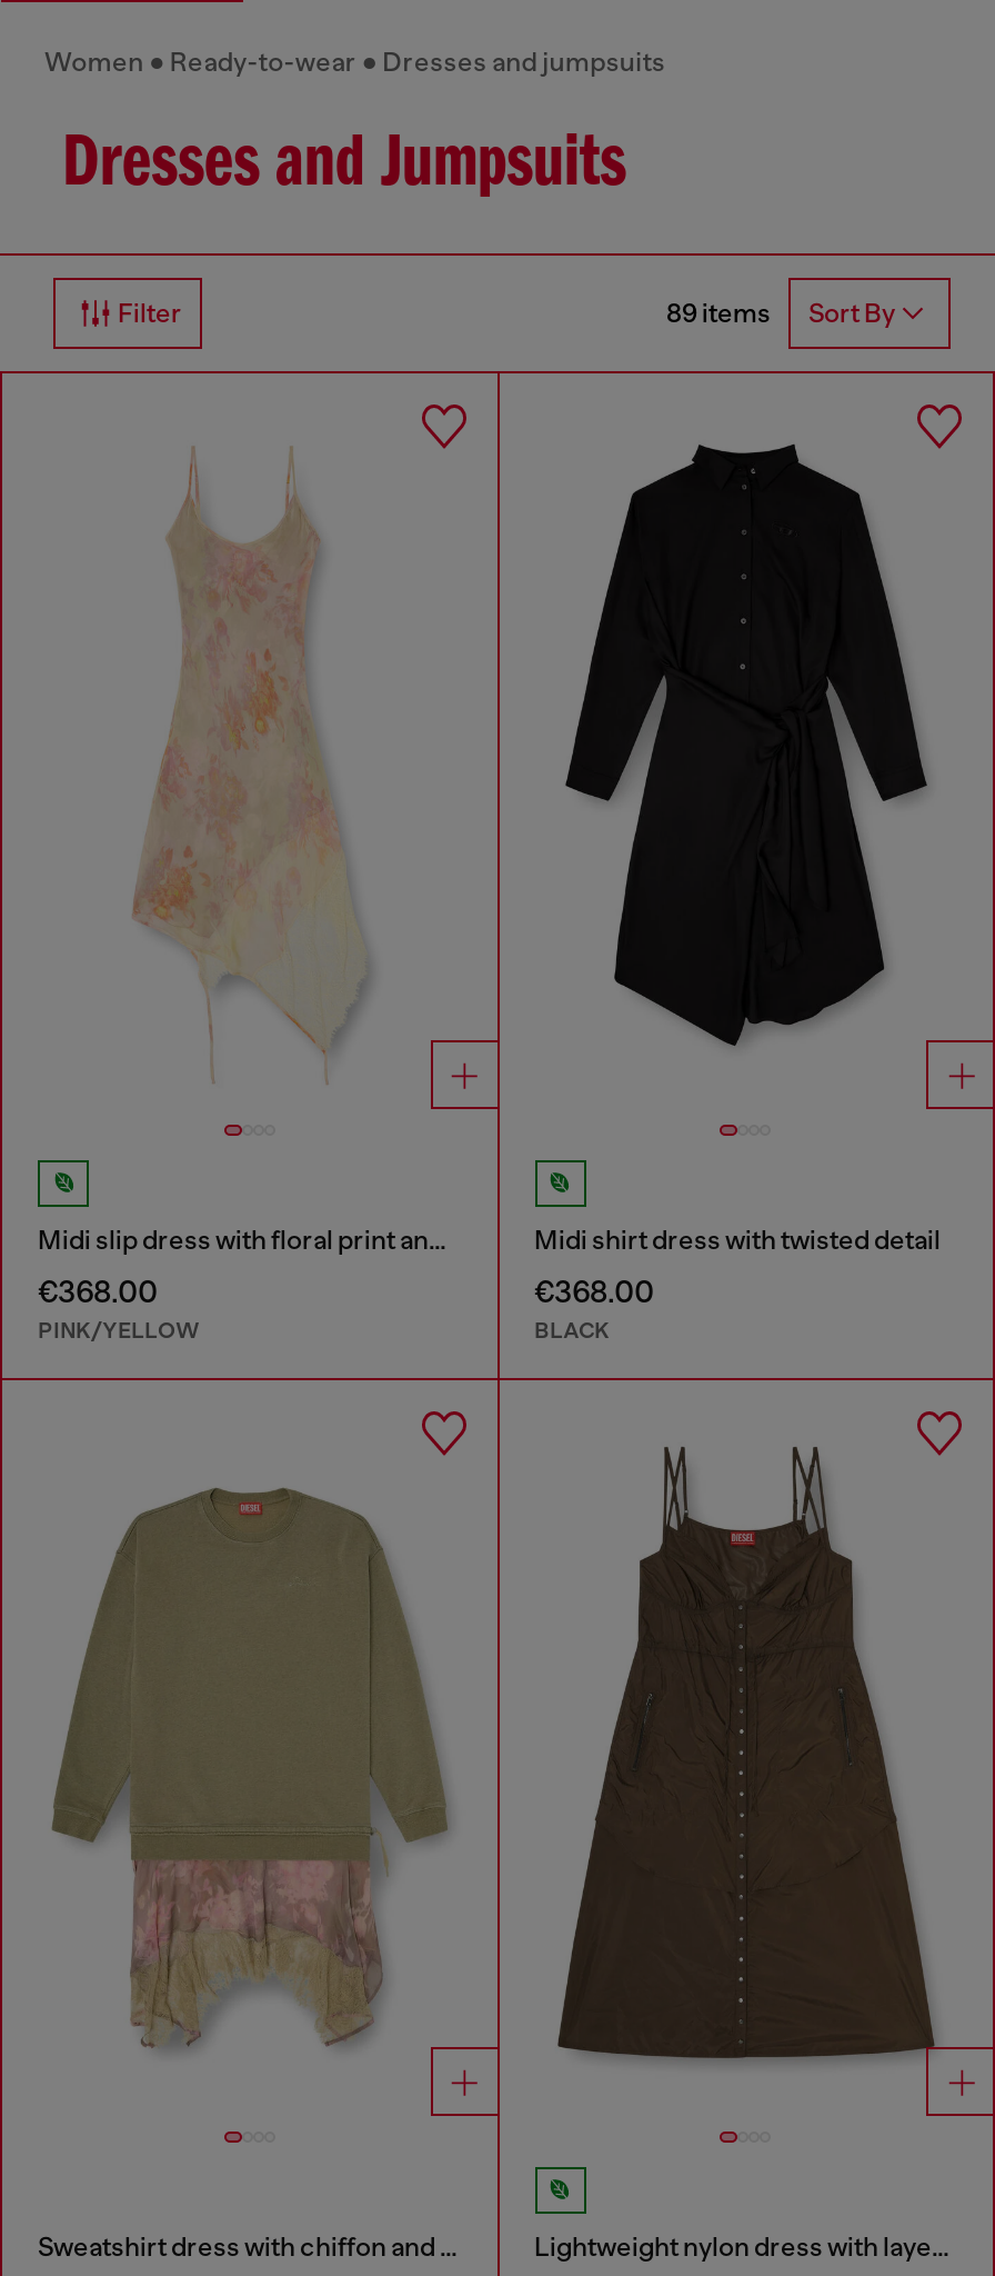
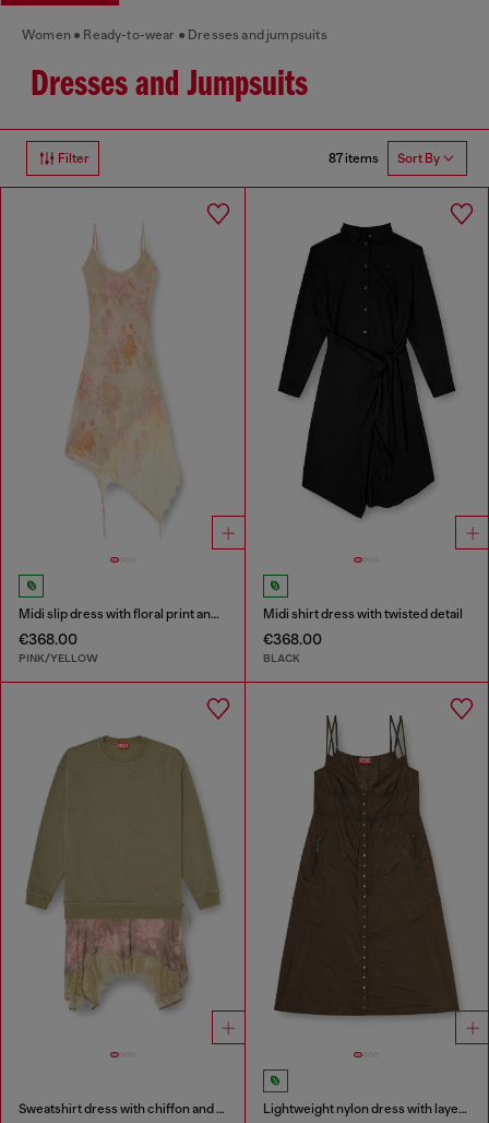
- 89 items Sort By
+ 87 items Sort By
